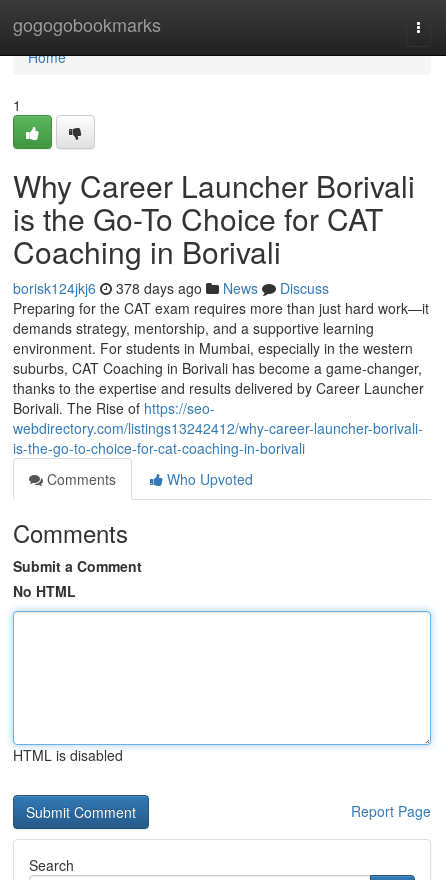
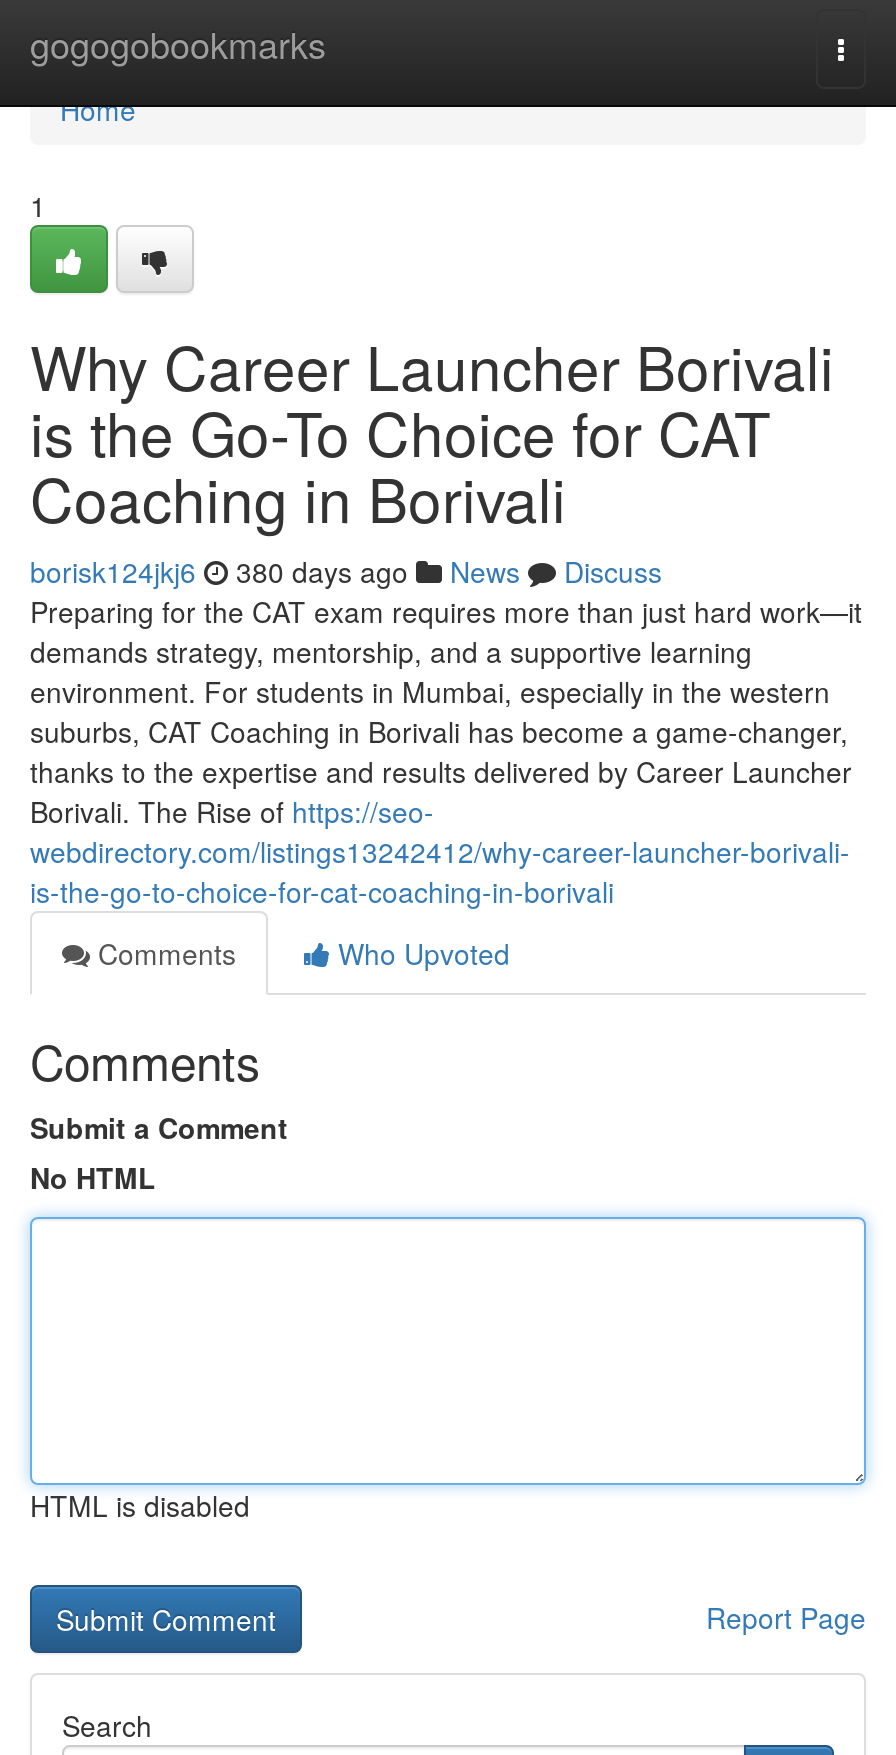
- borisk124jkj6 378 days ago News Discuss
+ borisk124jkj6 380 days ago News Discuss
